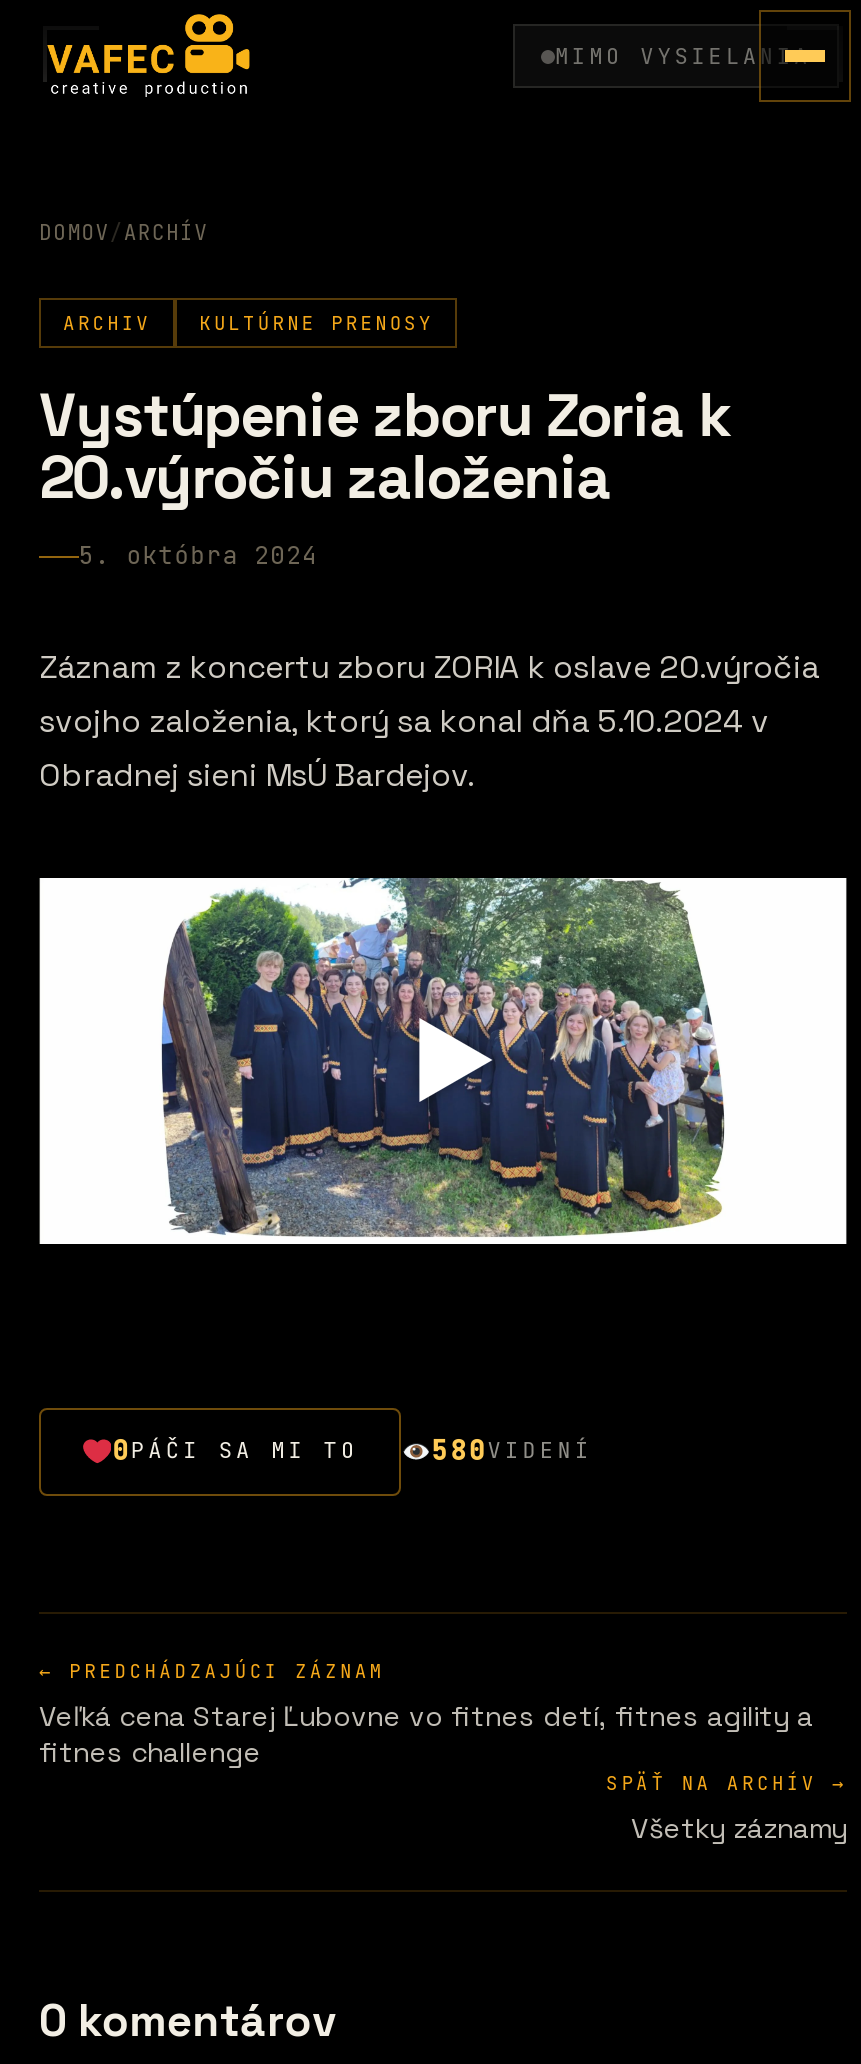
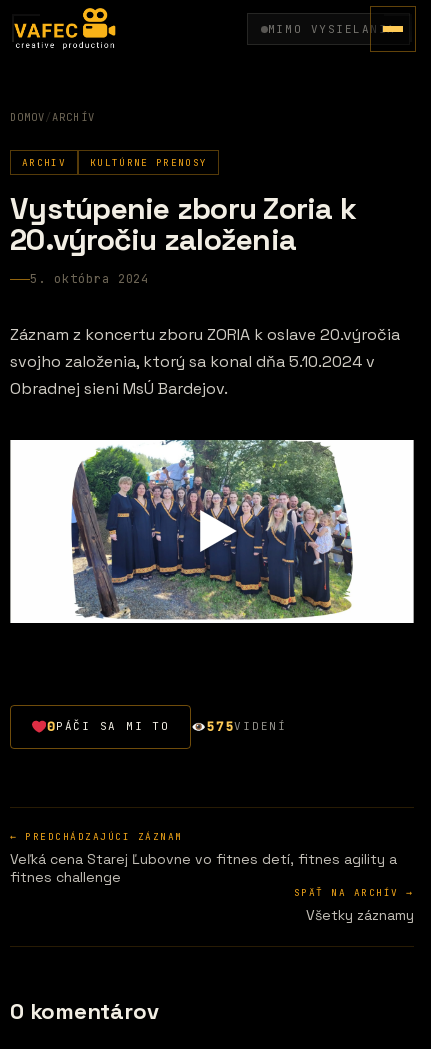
- 580VIDENÍ
+ 575VIDENÍ
